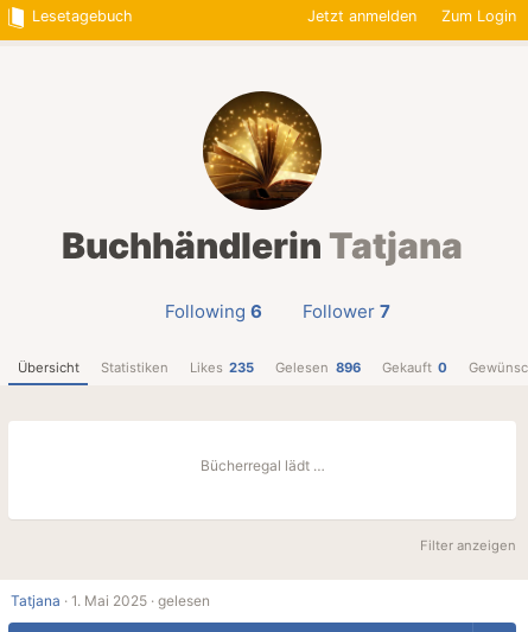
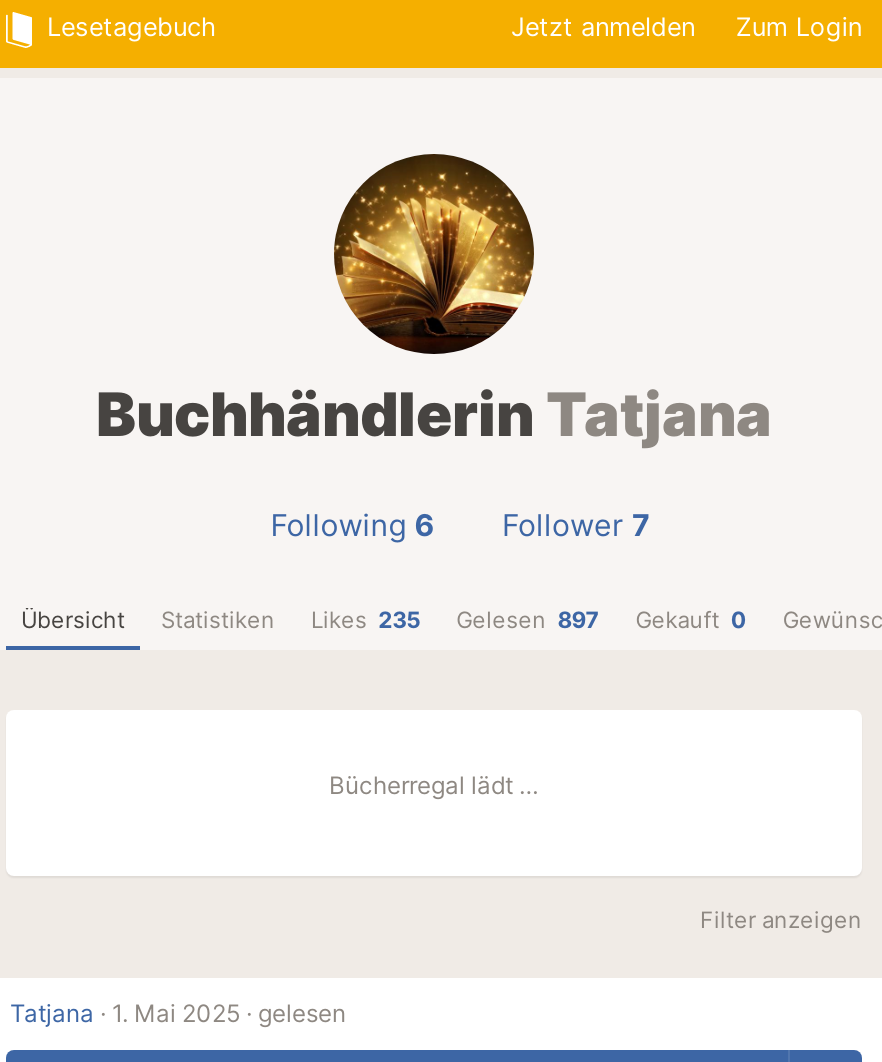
- Gelesen 896
+ Gelesen 897
